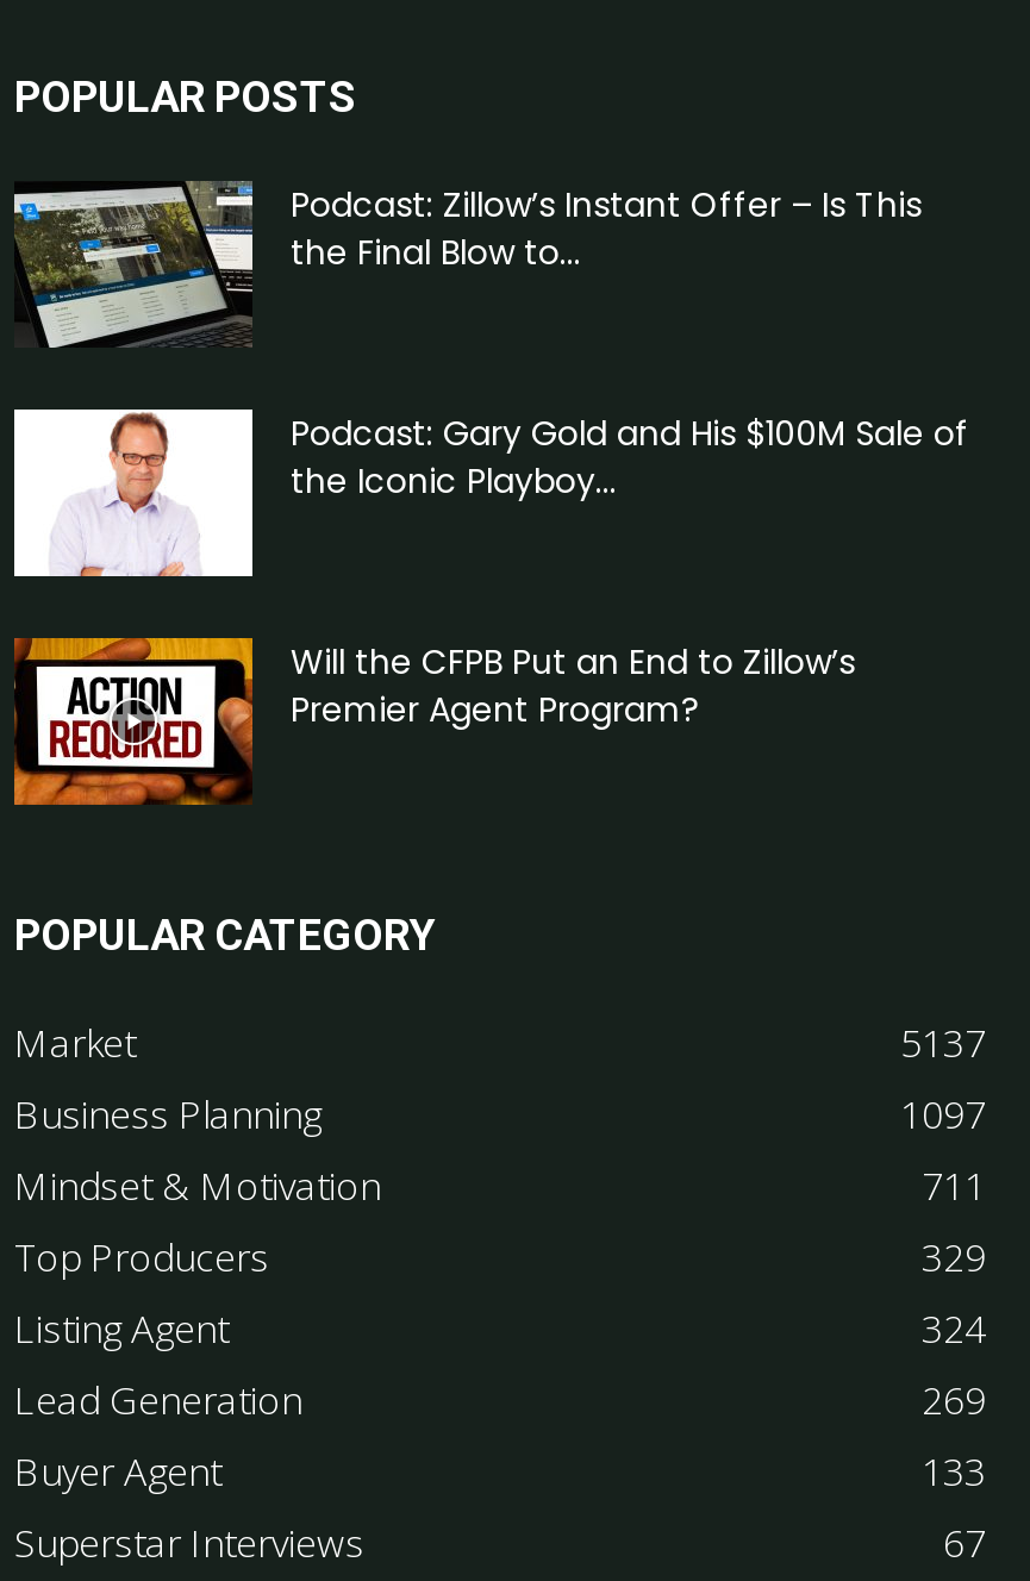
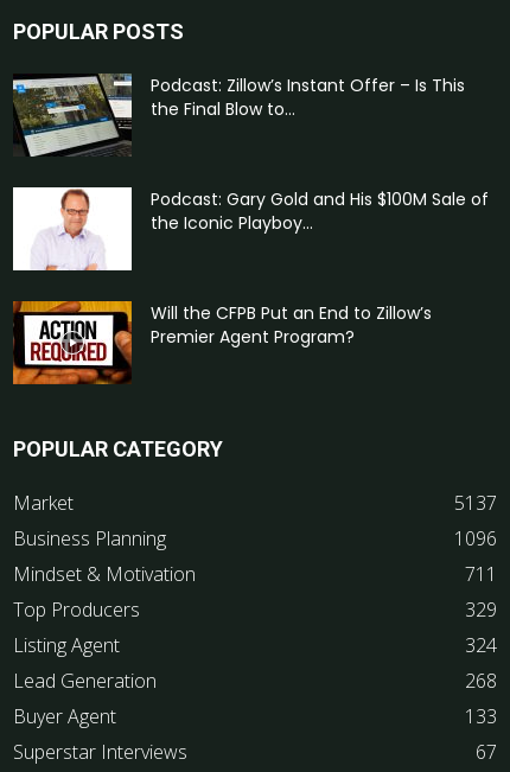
- 1097
+ 1096

- 269
+ 268
